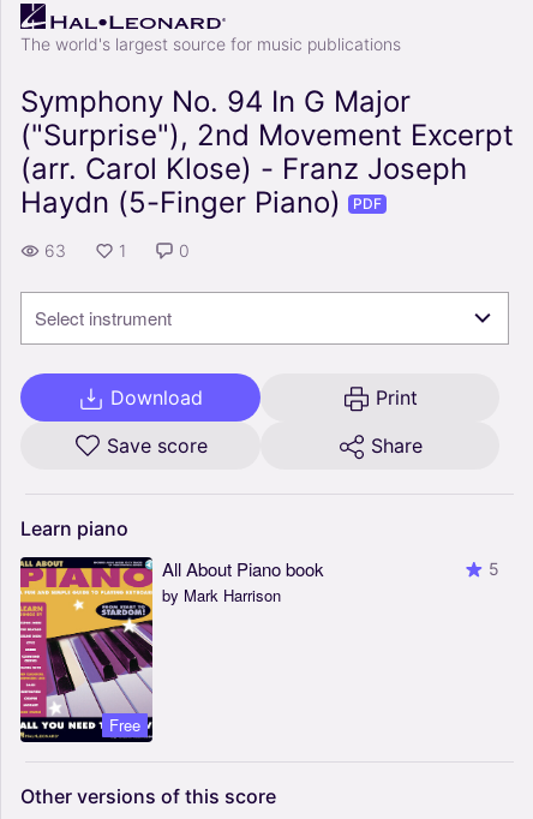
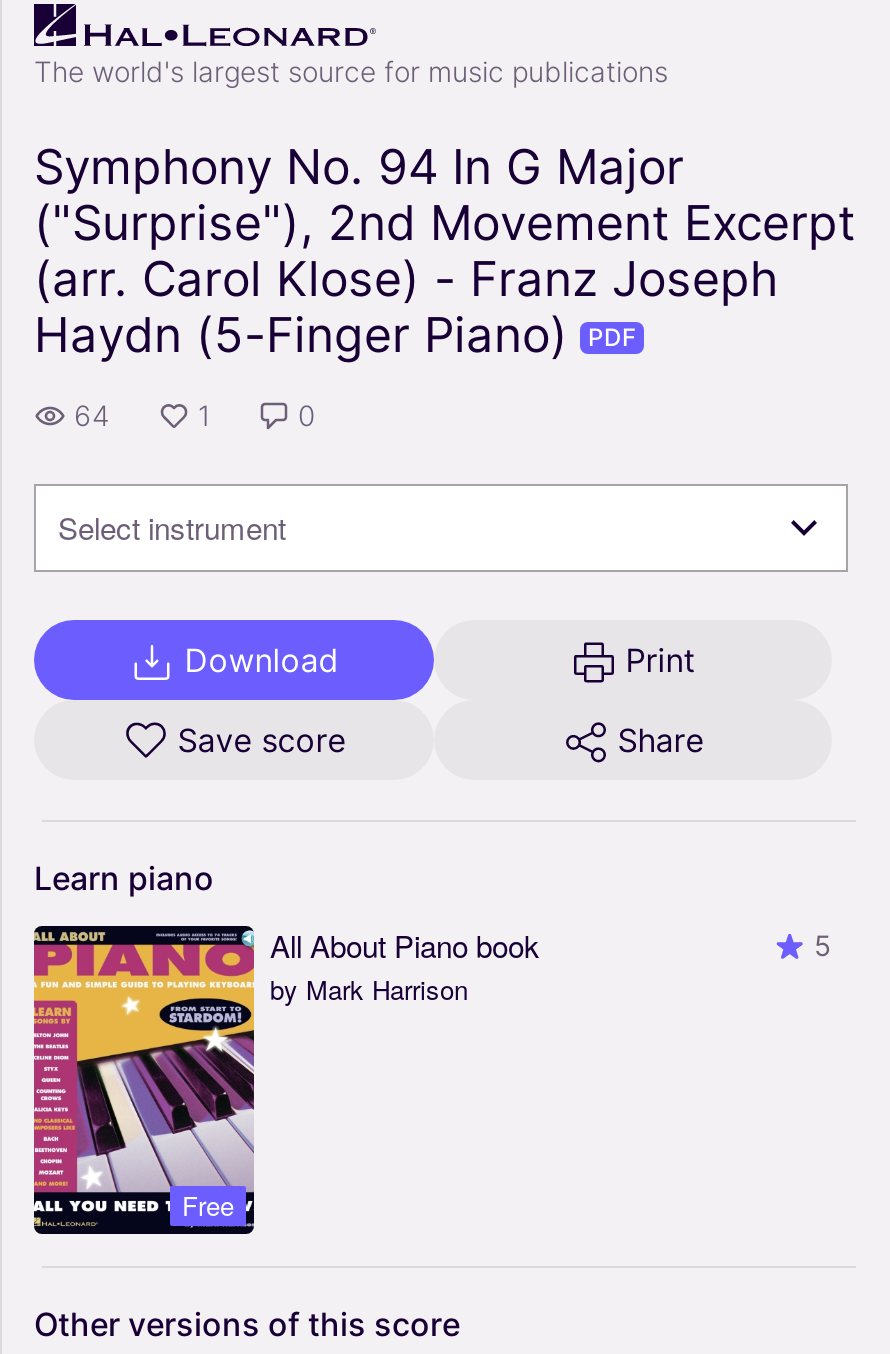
- 63
+ 64
